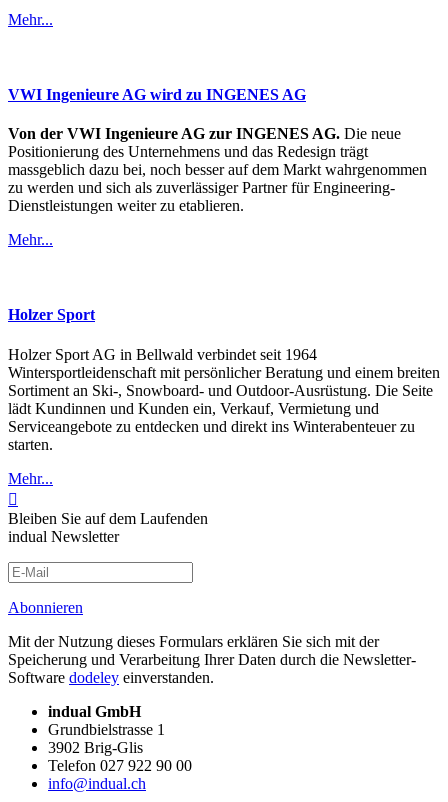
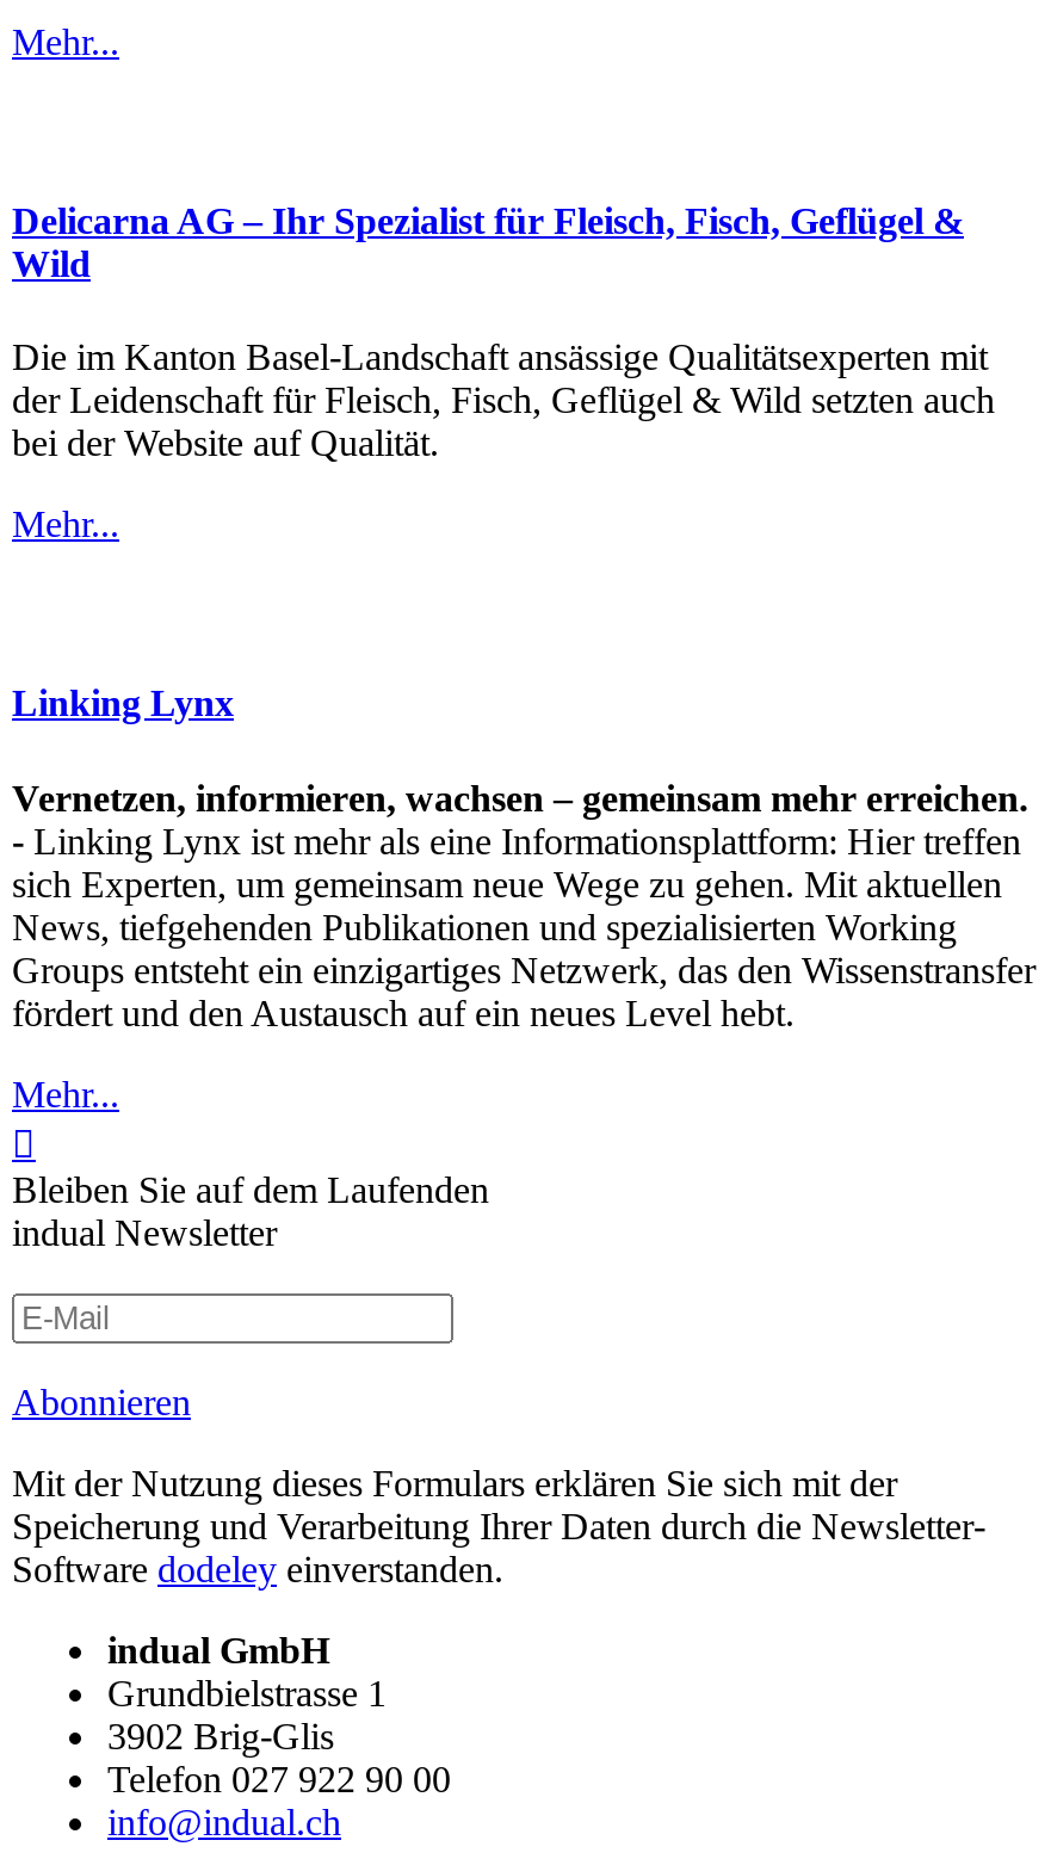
- VWI Ingenieure AG wird zu INGENES AG
+ Delicarna AG – Ihr Spezialist für Fleisch, Fisch, Geflügel &
+ Wild

- Von der VWI Ingenieure AG zur INGENES AG. Die neue
- Positionierung des Unternehmens und das Redesign trägt
- massgeblich dazu bei, noch besser auf dem Markt wahrgenommen
- zu werden und sich als zuverlässiger Partner für Engineering-
- Dienstleistungen weiter zu etablieren.
+ Die im Kanton Basel-Landschaft ansässige Qualitätsexperten mit
+ der Leidenschaft für Fleisch, Fisch, Geflügel & Wild setzten auch
+ bei der Website auf Qualität.

- Holzer Sport
+ Linking Lynx

- Holzer Sport AG in Bellwald verbindet seit 1964
- Wintersportleidenschaft mit persönlicher Beratung und einem breiten
- Sortiment an Ski-, Snowboard- und Outdoor-Ausrüstung. Die Seite
- lädt Kundinnen und Kunden ein, Verkauf, Vermietung und
- Serviceangebote zu entdecken und direkt ins Winterabenteuer zu
- starten.
+ Vernetzen, informieren, wachsen – gemeinsam mehr erreichen.
+ - Linking Lynx ist mehr als eine Informationsplattform: Hier treffen
+ sich Experten, um gemeinsam neue Wege zu gehen. Mit aktuellen
+ News, tiefgehenden Publikationen und spezialisierten Working
+ Groups entsteht ein einzigartiges Netzwerk, das den Wissenstransfer
+ fördert und den Austausch auf ein neues Level hebt.
